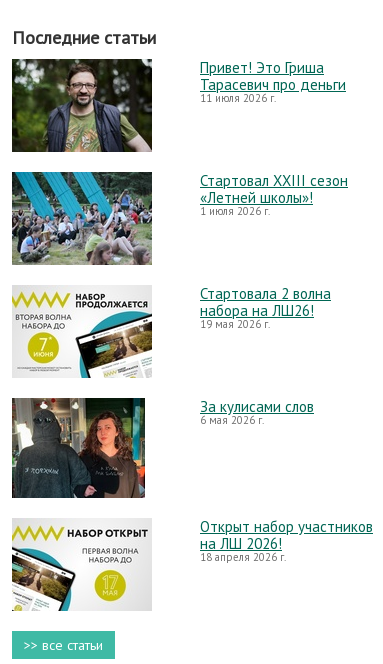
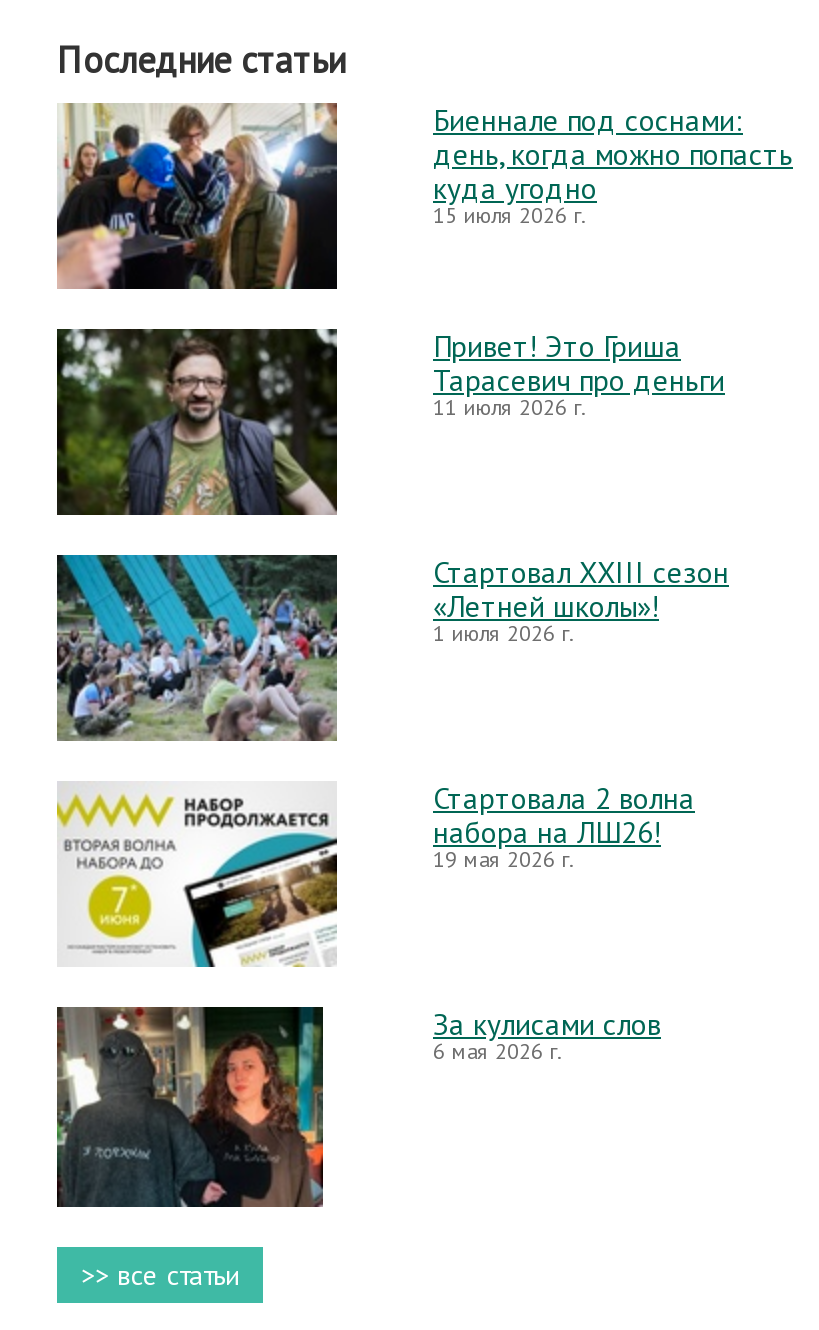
+ [image]

+ Биеннале под соснами:
+ день, когда можно попасть
+ куда угодно
+ 15 июля 2026 г.

moved down: Привет! Это Гриша | Тарасевич про деньги | 11 июля 2026 г. | ... | За кулисами слов | 6 мая 2026 г.

moved down: [image]

- [image]

- Открыт набор участников
- на ЛШ 2026!
- 18 апреля 2026 г.
